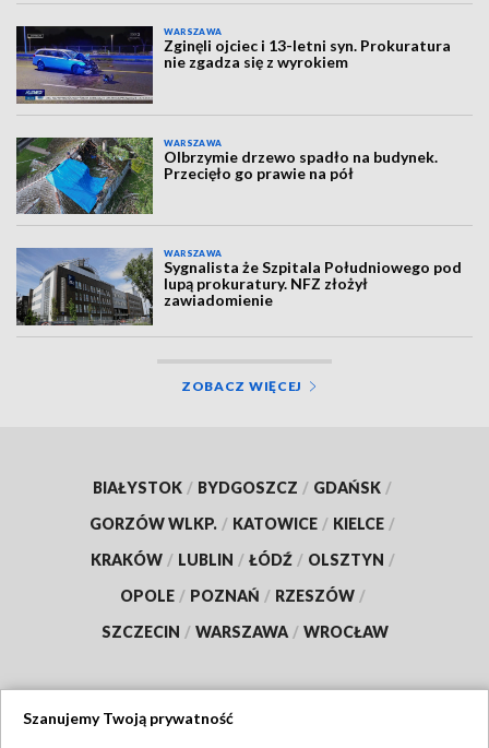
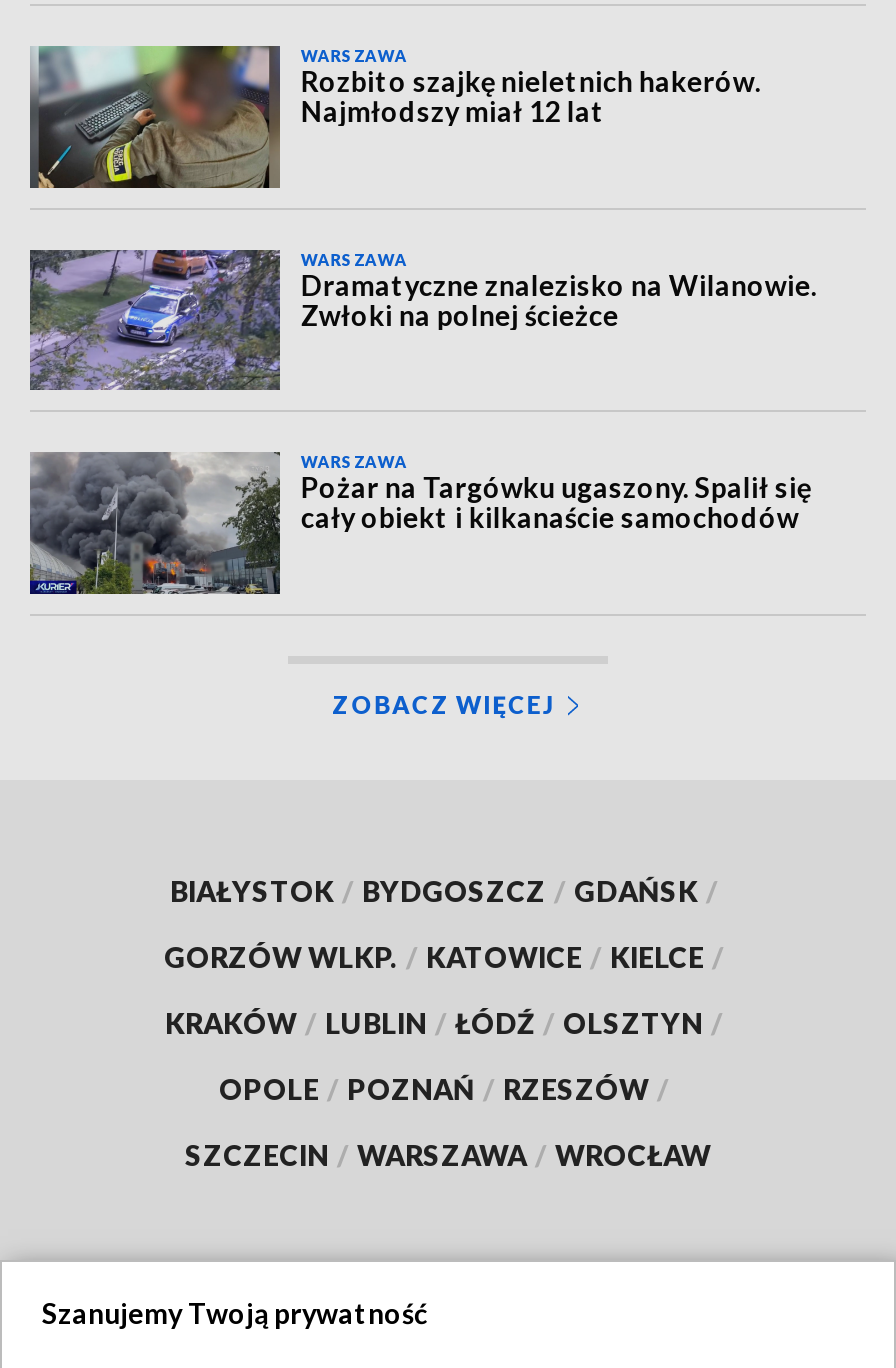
- [image]
- Zginęli ojciec i 13-letni syn. Prokuratura
- nie zgadza się z wyrokiem
+ [image]
+ Rozbito szajkę nieletnich hakerów.
+ Najmłodszy miał 12 lat

- [image]
- Olbrzymie drzewo spadło na budynek.
- Przecięło go prawie na pół
+ [image]
+ Dramatyczne znalezisko na Wilanowie.
+ Zwłoki na polnej ścieżce

- [image]
- Sygnalista że Szpitala Południowego pod
- lupą prokuratury. NFZ złożył
- zawiadomienie
+ [image]
+ Pożar na Targówku ugaszony. Spalił się
+ cały obiekt i kilkanaście samochodów
